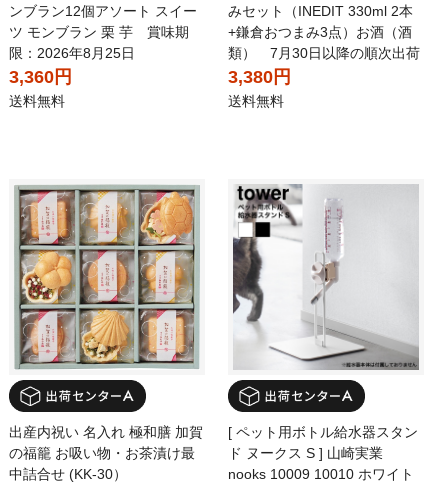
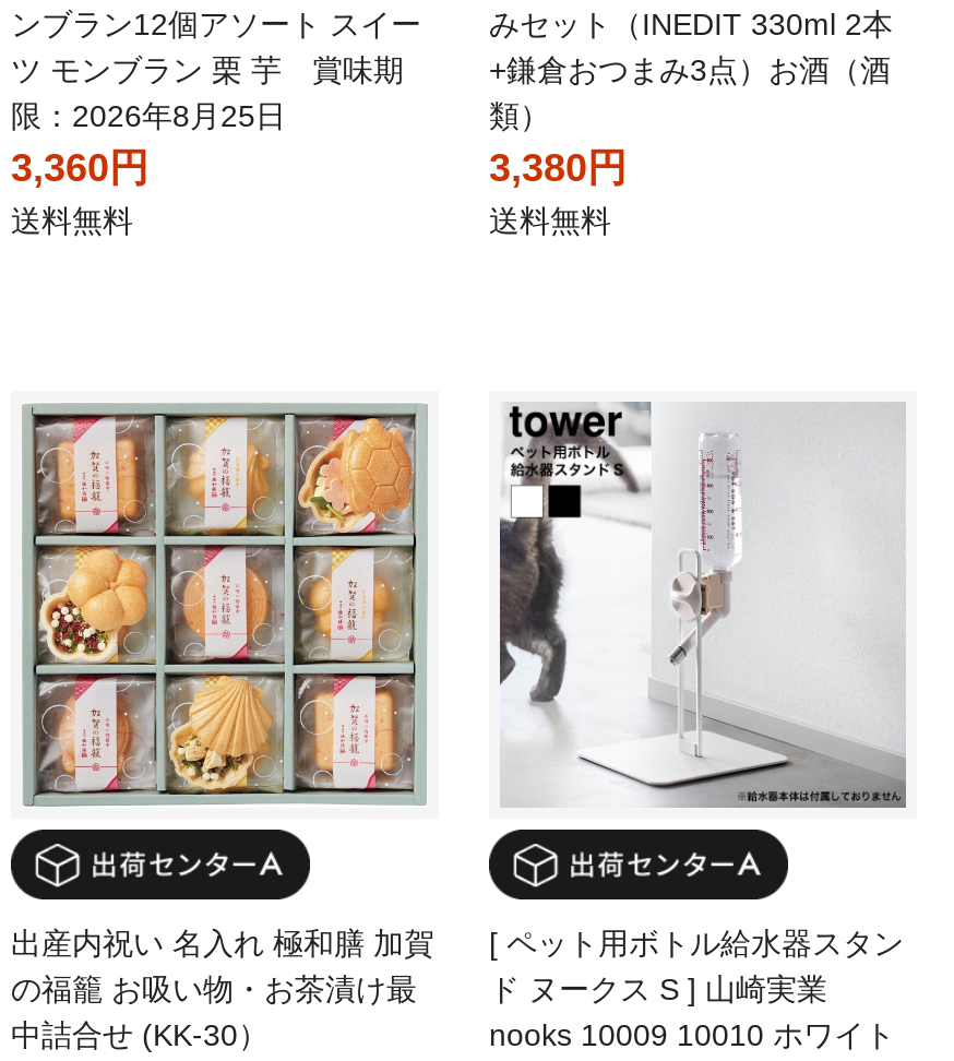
- 類） 7月30日以降の順次出荷
+ 類）
